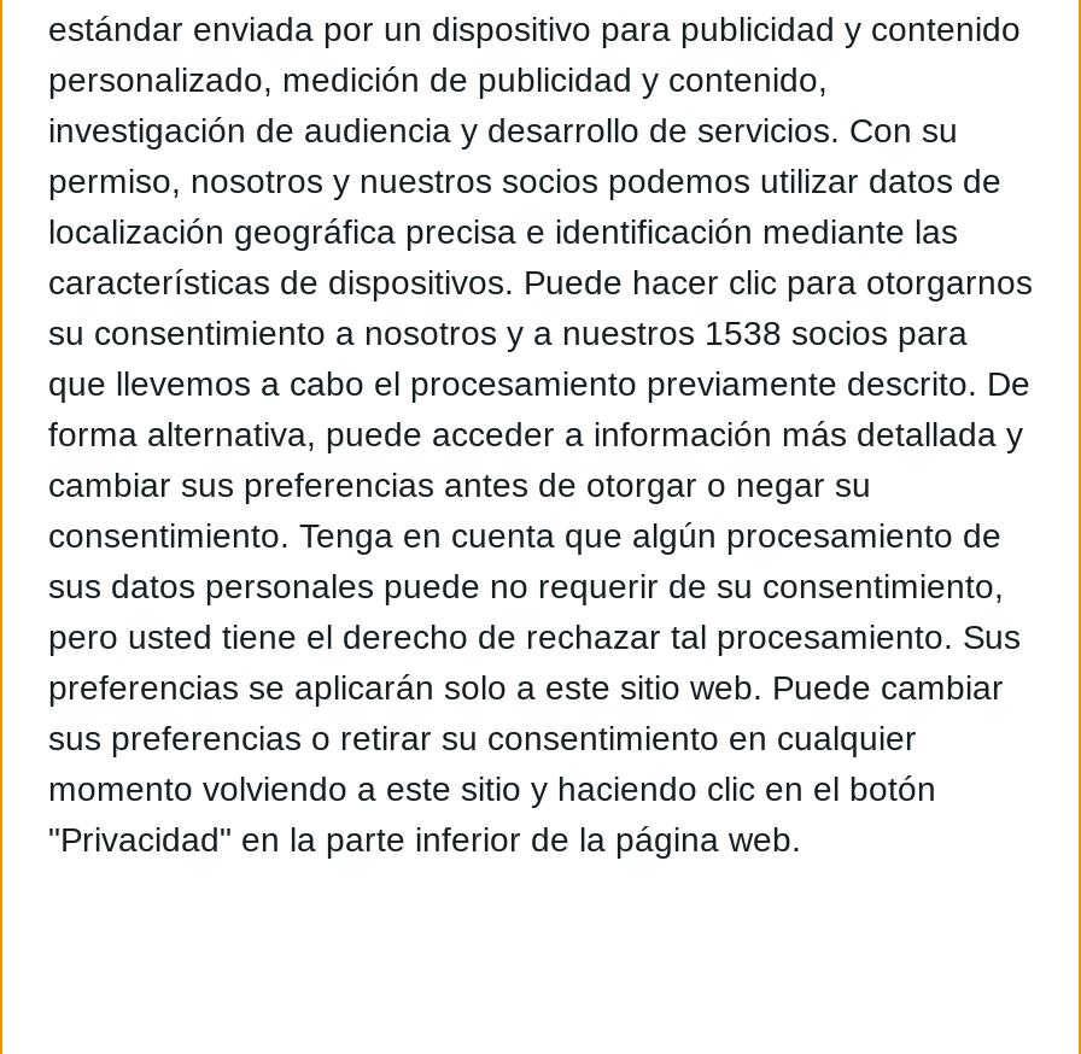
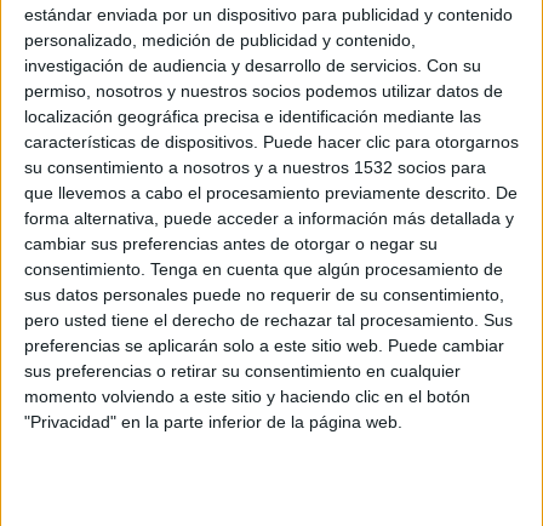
- su consentimiento a nosotros y a nuestros 1538 socios para
+ su consentimiento a nosotros y a nuestros 1532 socios para
